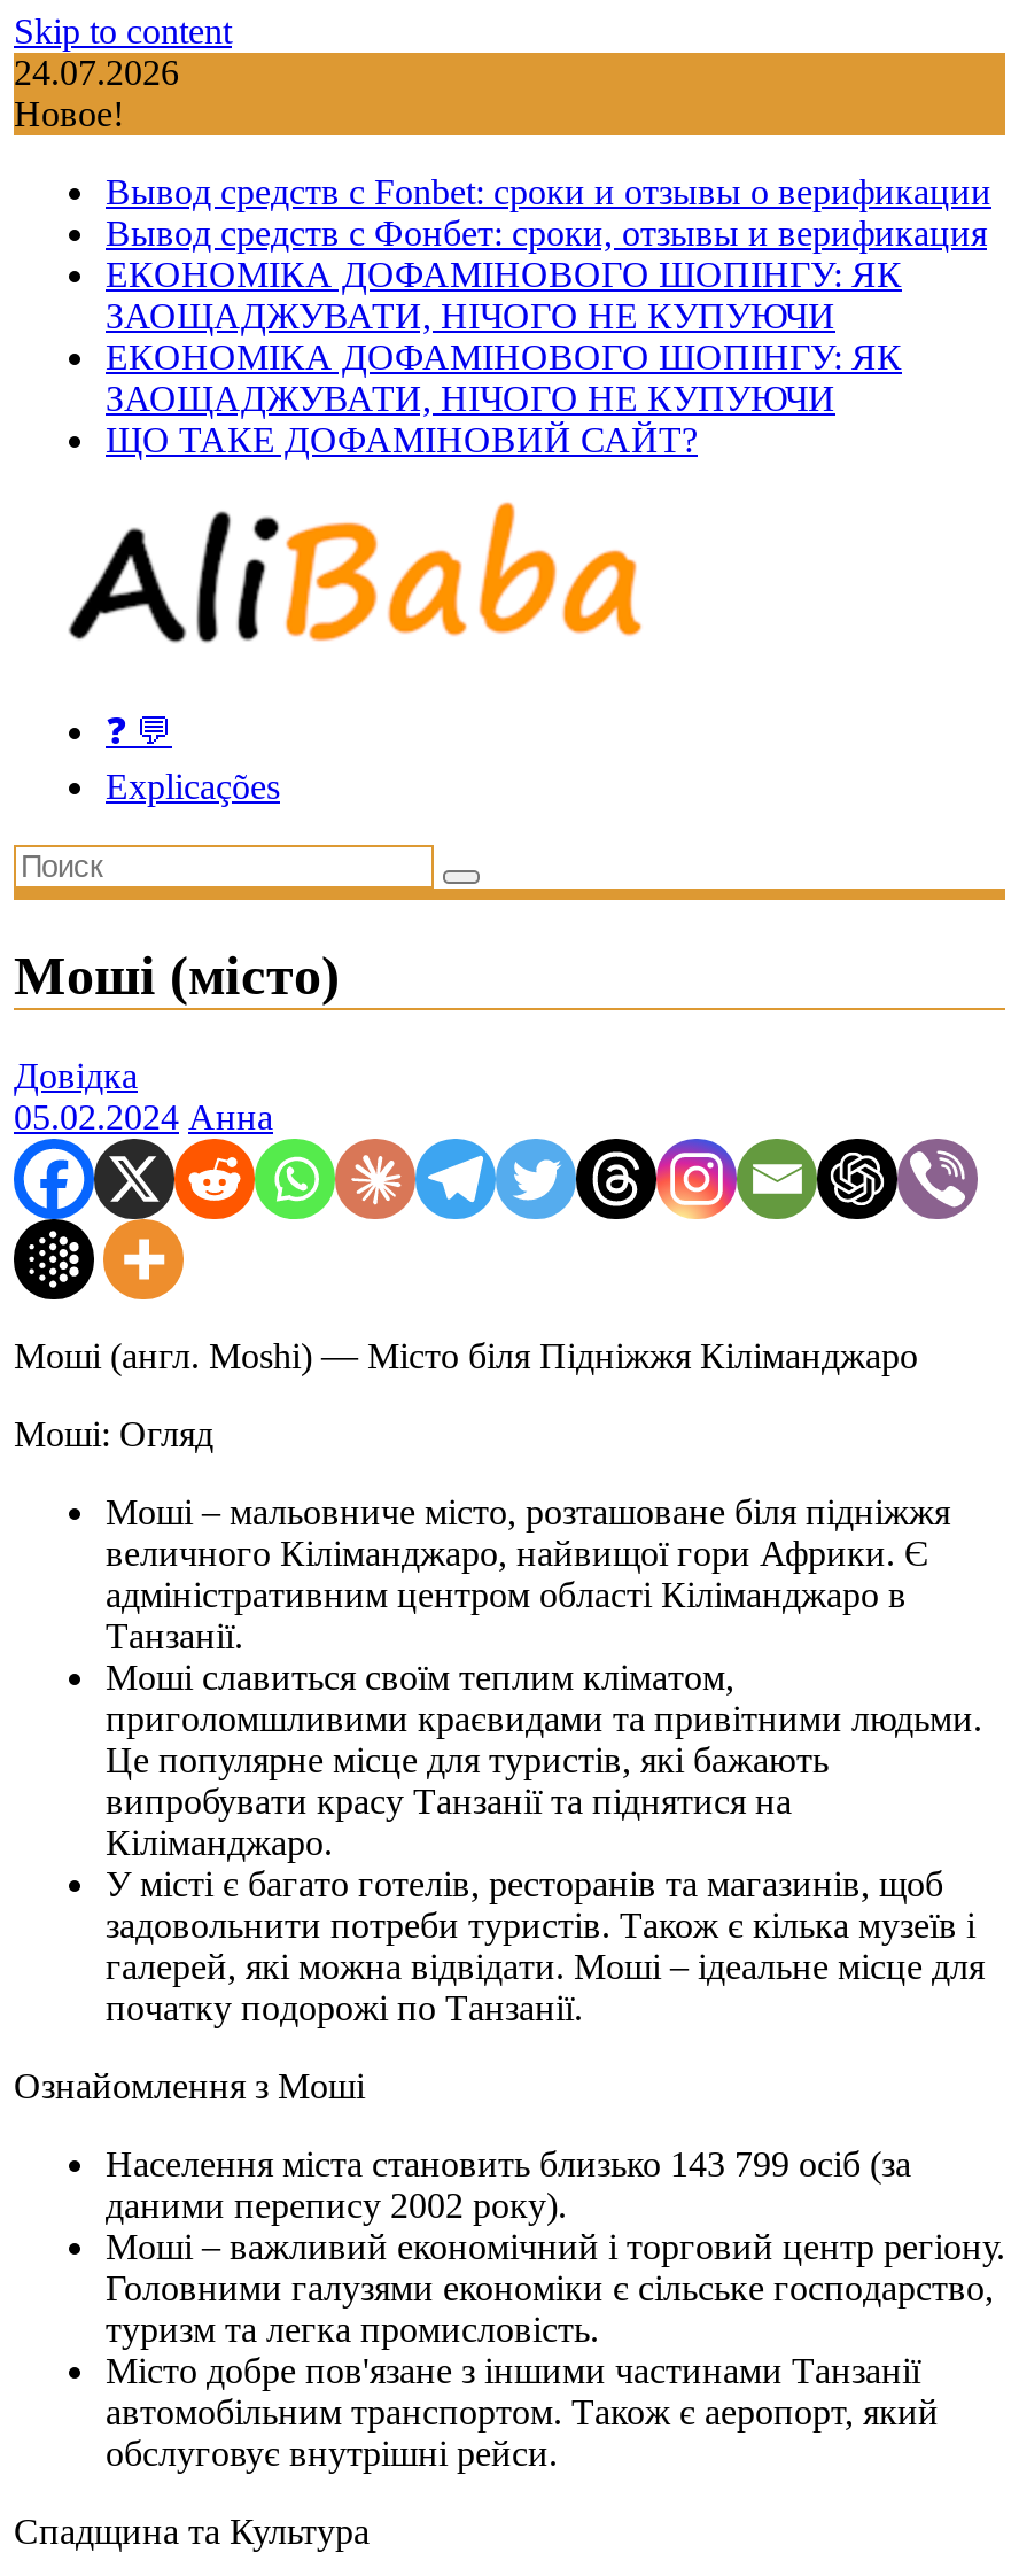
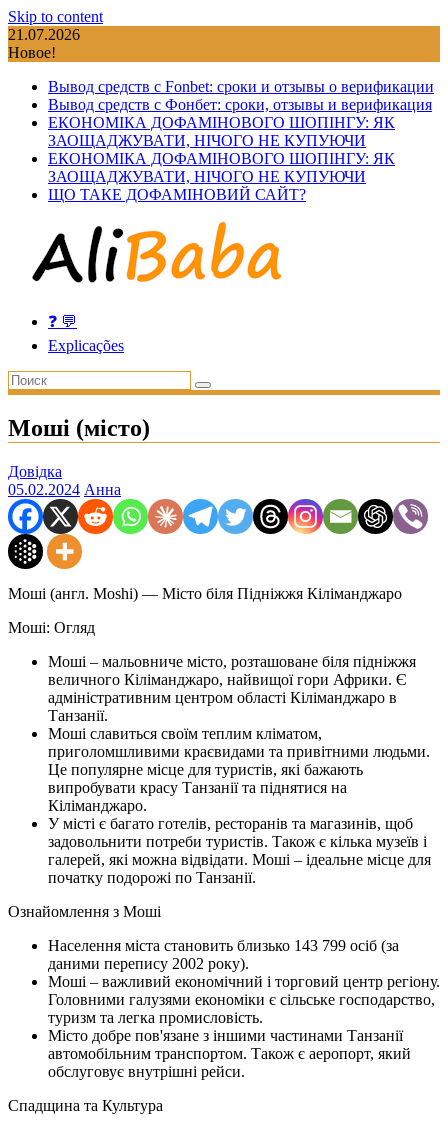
- 24.07.2026
+ 21.07.2026
